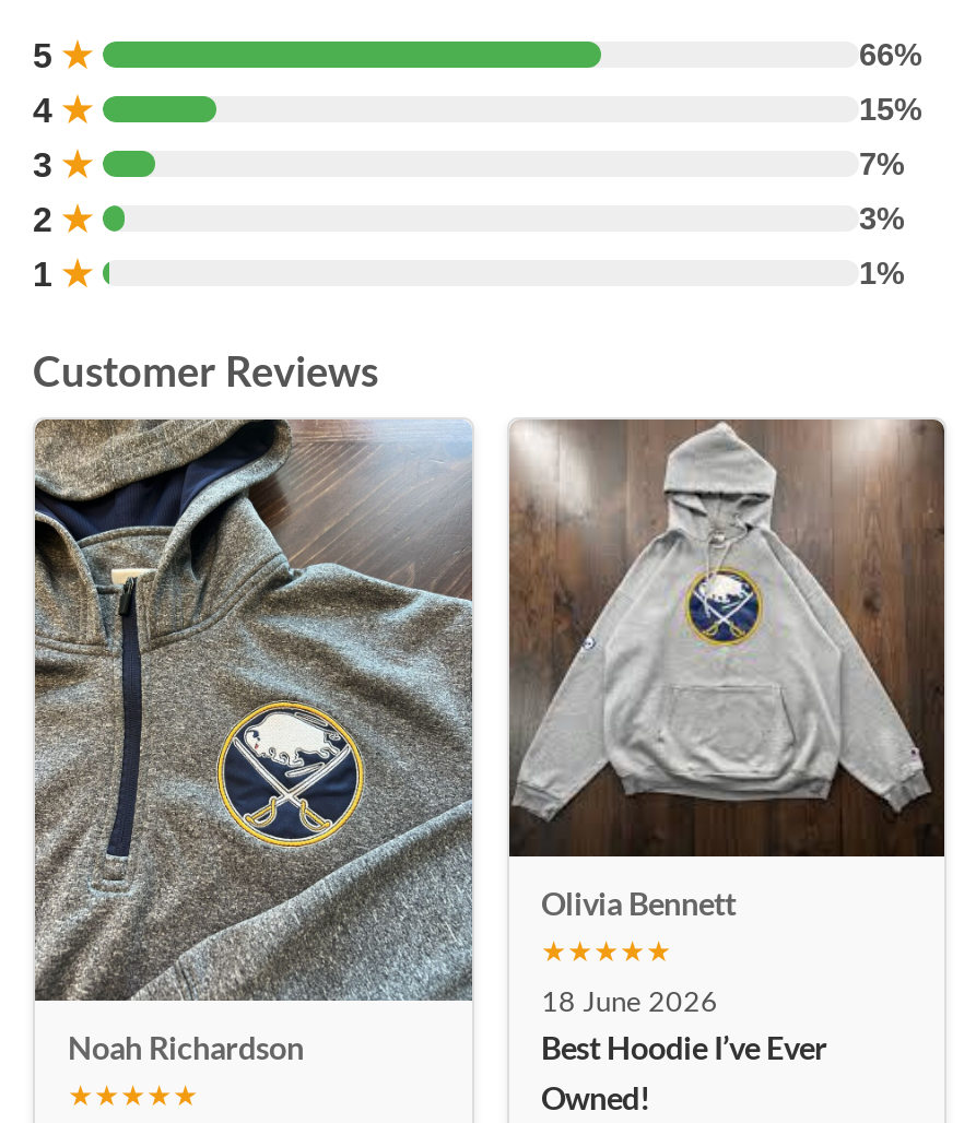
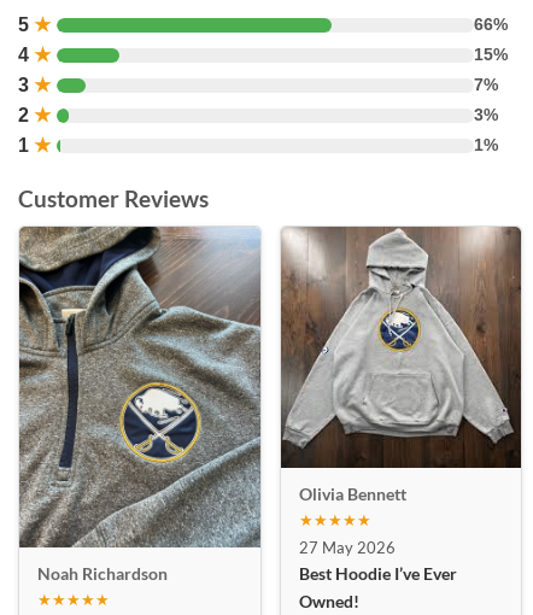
- 18 June 2026
+ 27 May 2026
